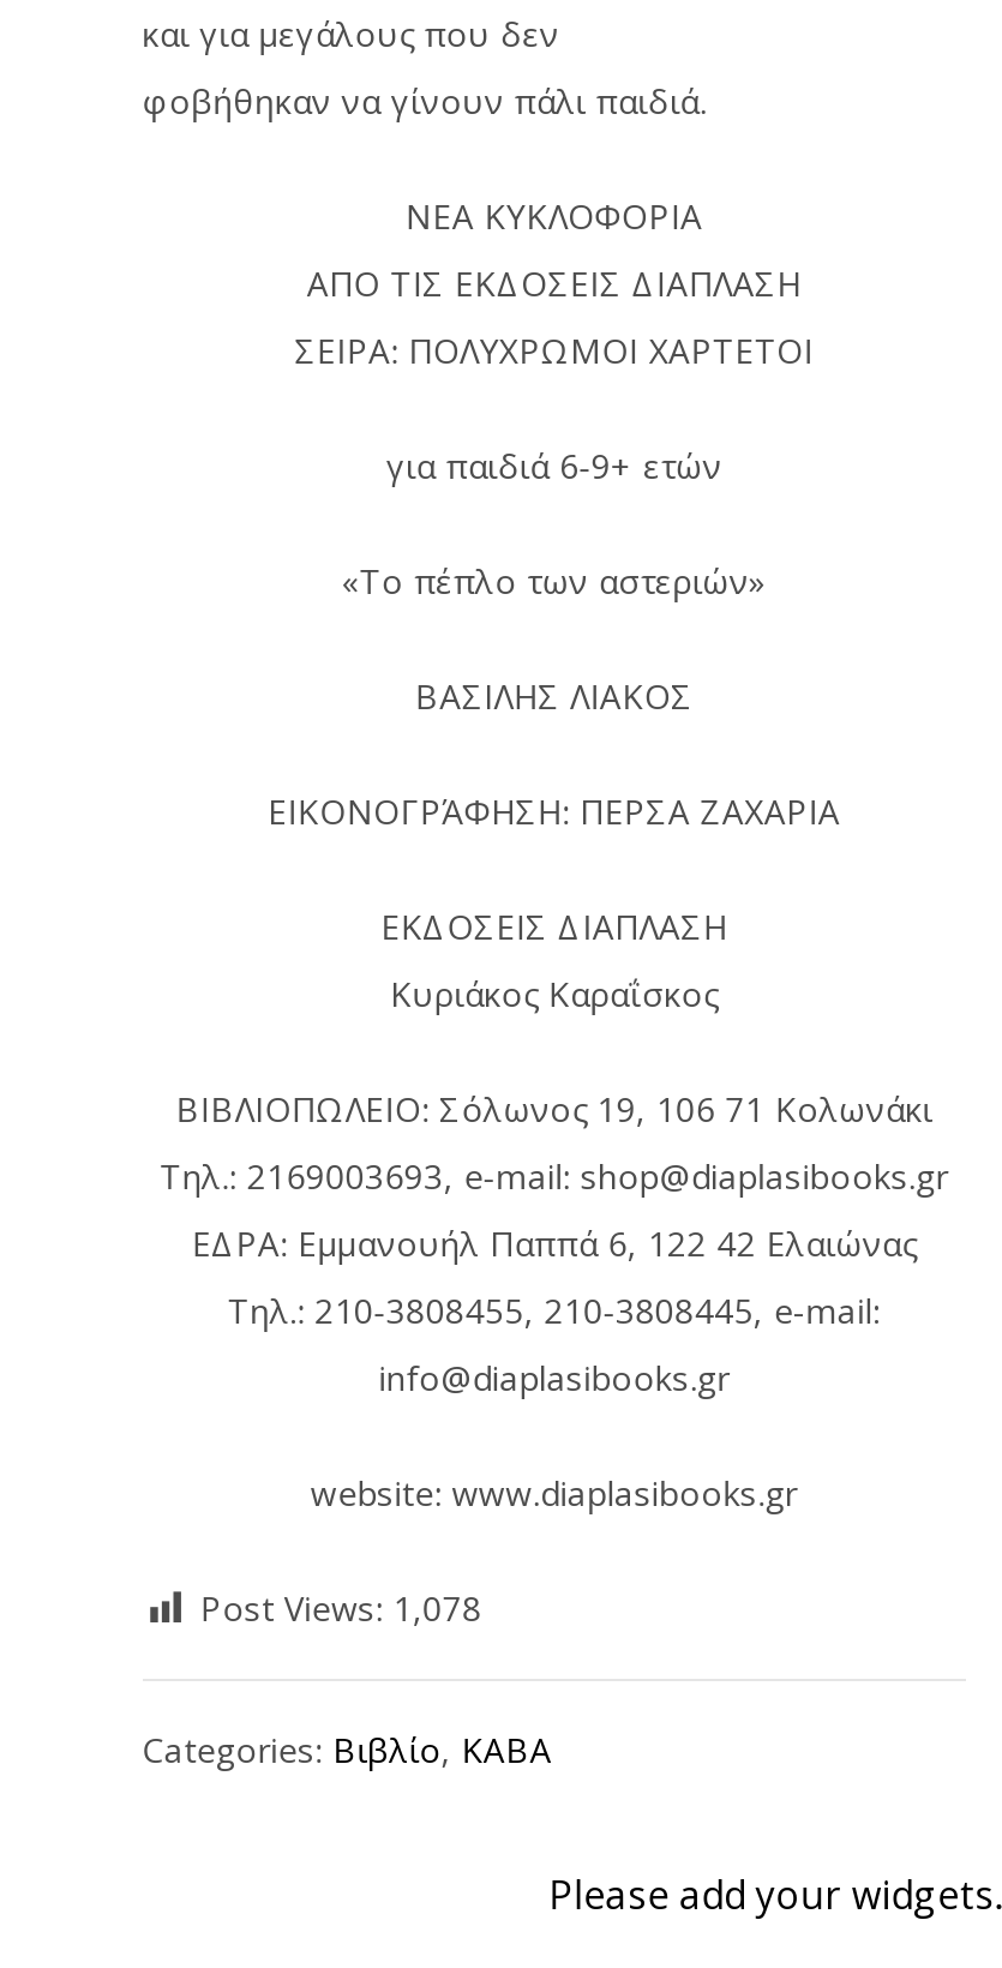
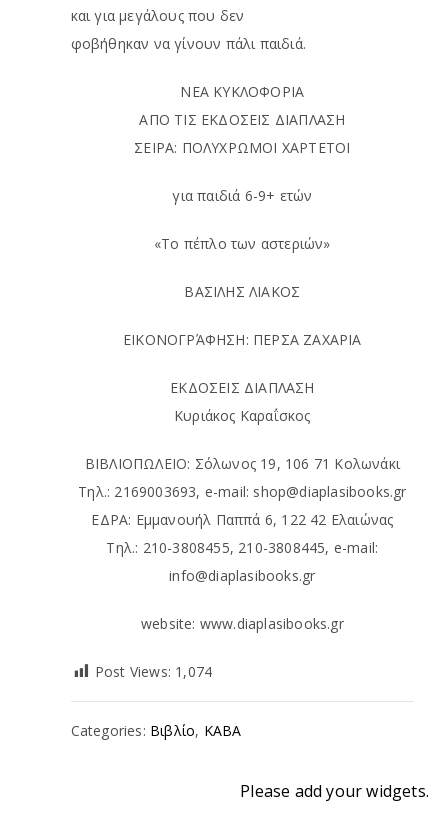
- Post Views: 1,078
+ Post Views: 1,074
